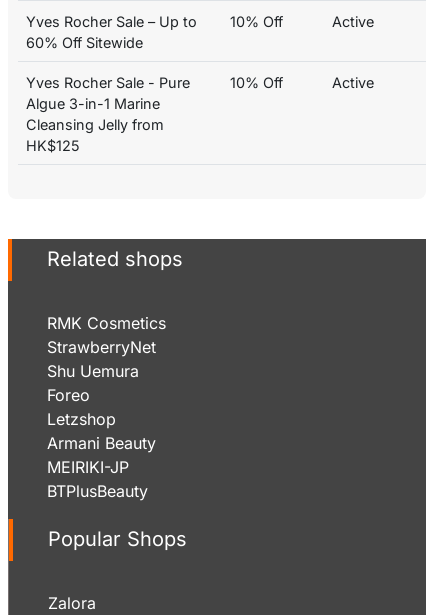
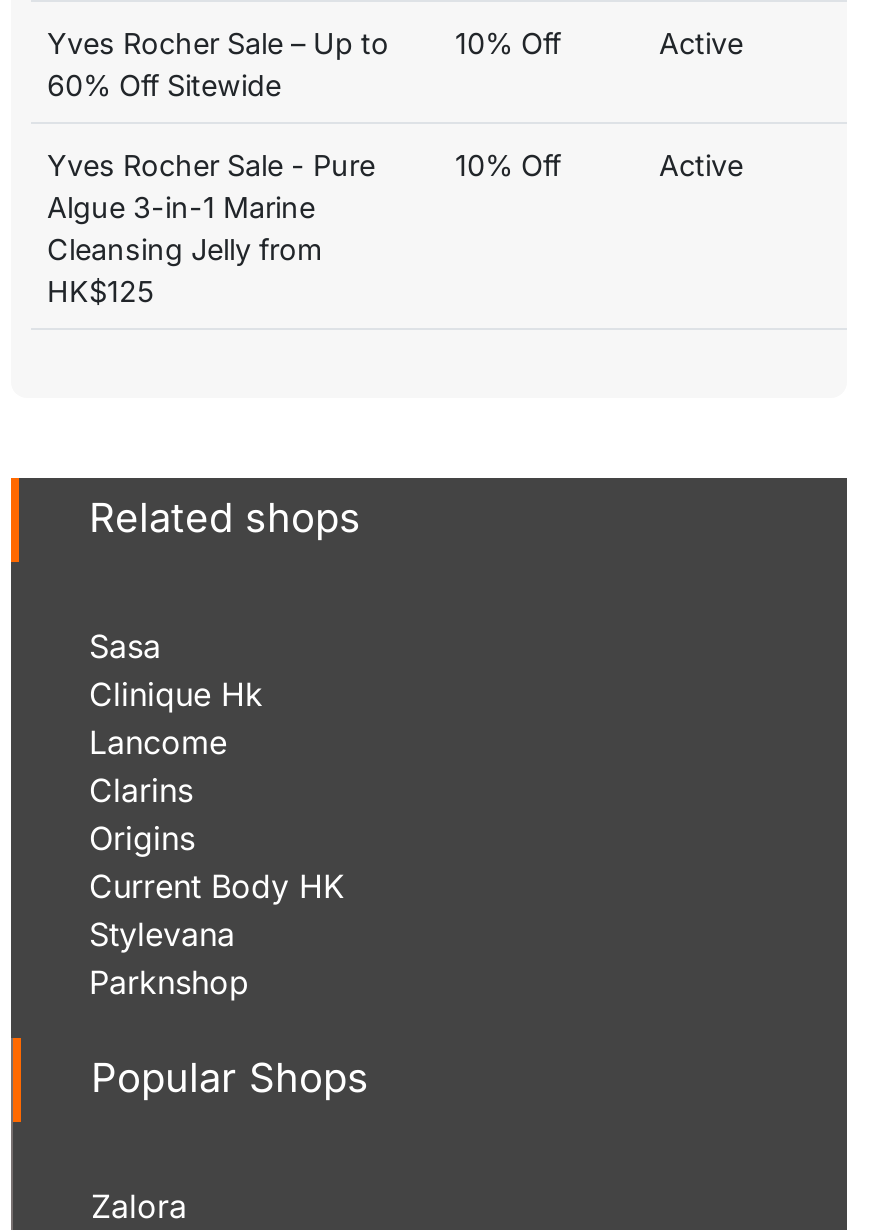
- RMK Cosmetics
- StrawberryNet
- Shu Uemura
- Foreo
- Letzshop
- Armani Beauty
- MEIRIKI-JP
- BTPlusBeauty
+ Sasa
+ Clinique Hk
+ Lancome
+ Clarins
+ Origins
+ Current Body HK
+ Stylevana
+ Parknshop
